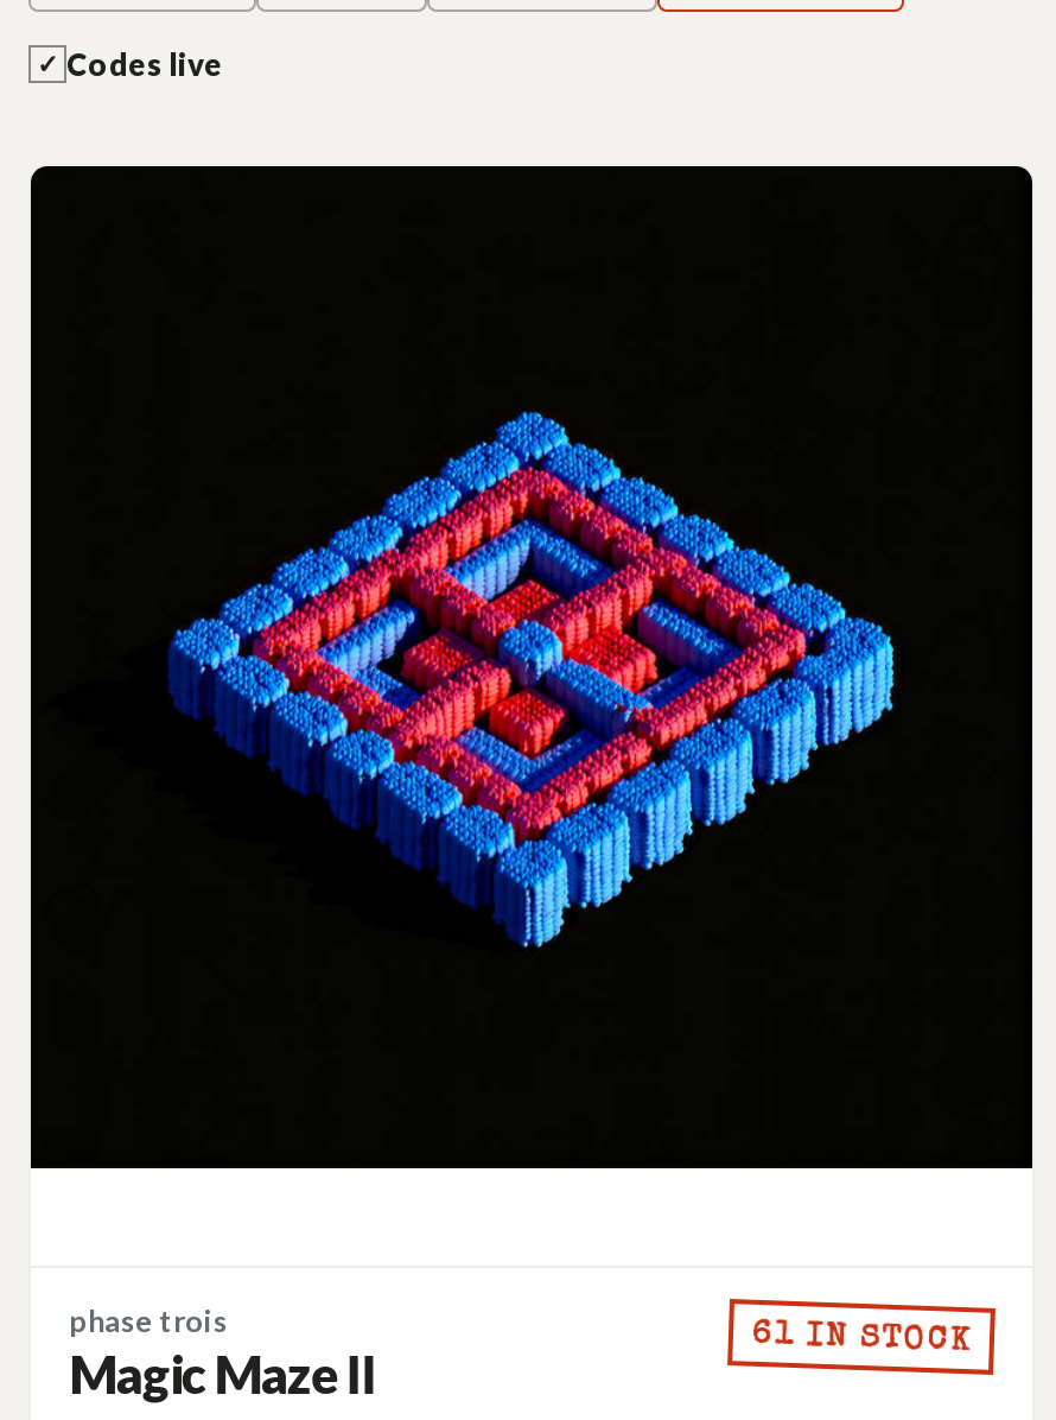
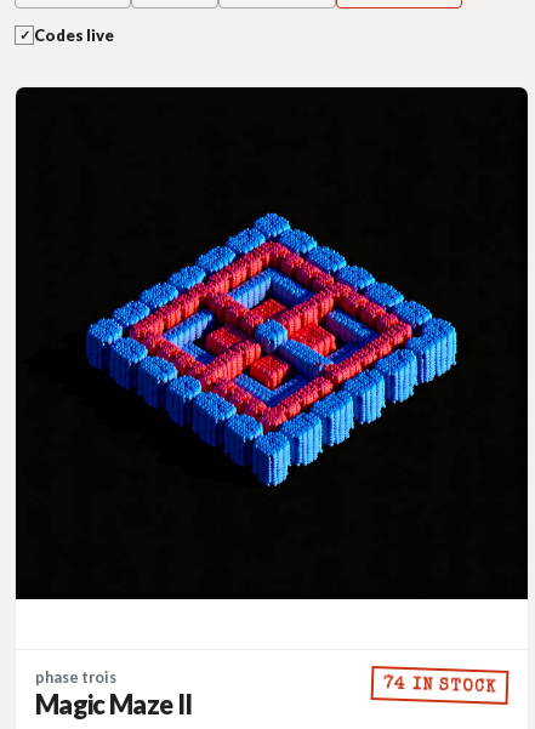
- 61 IN STOCK
+ 74 IN STOCK
